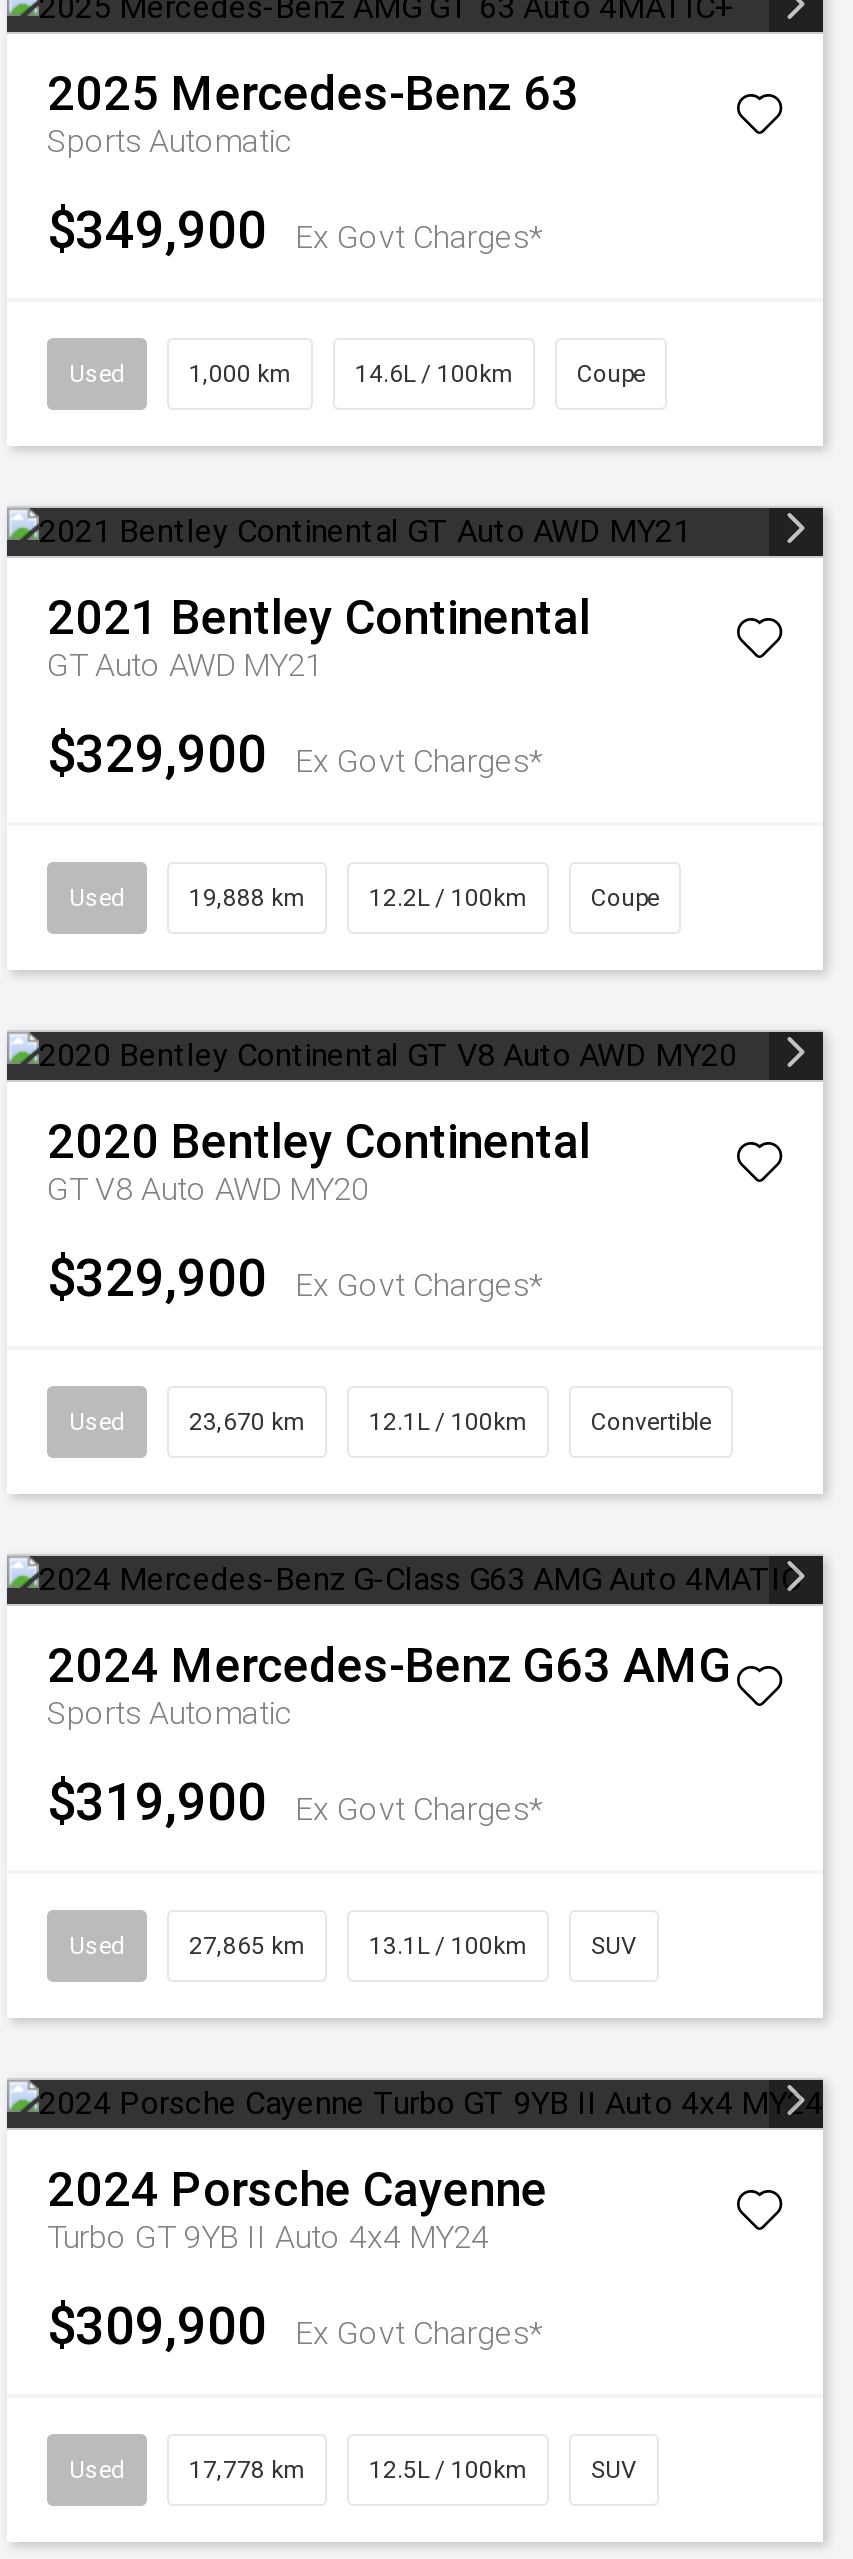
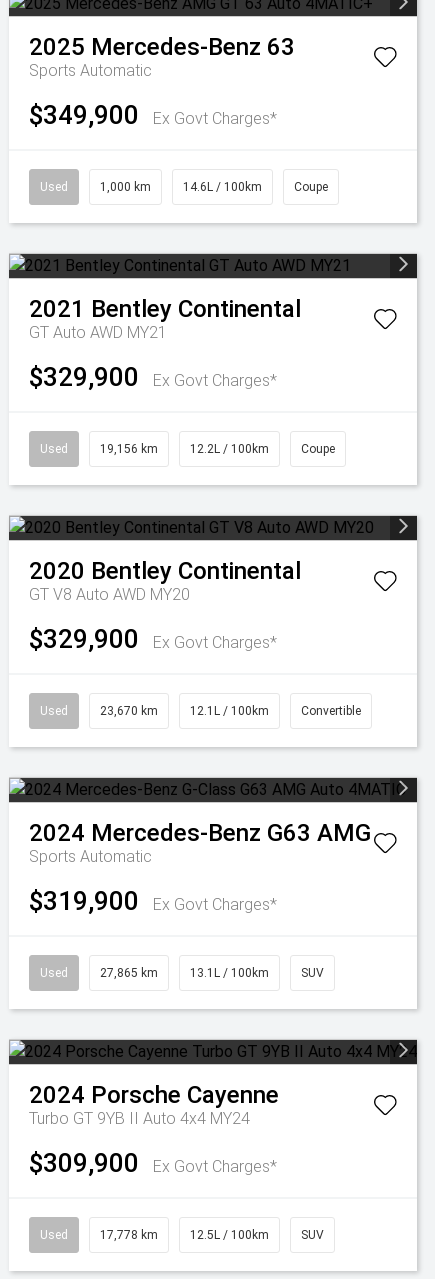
- 19,888 km
+ 19,156 km
